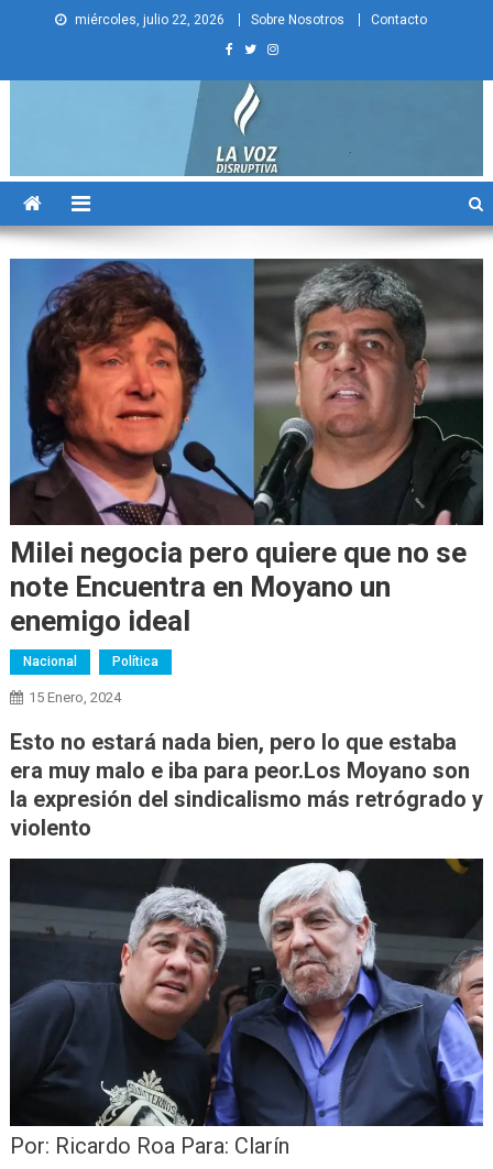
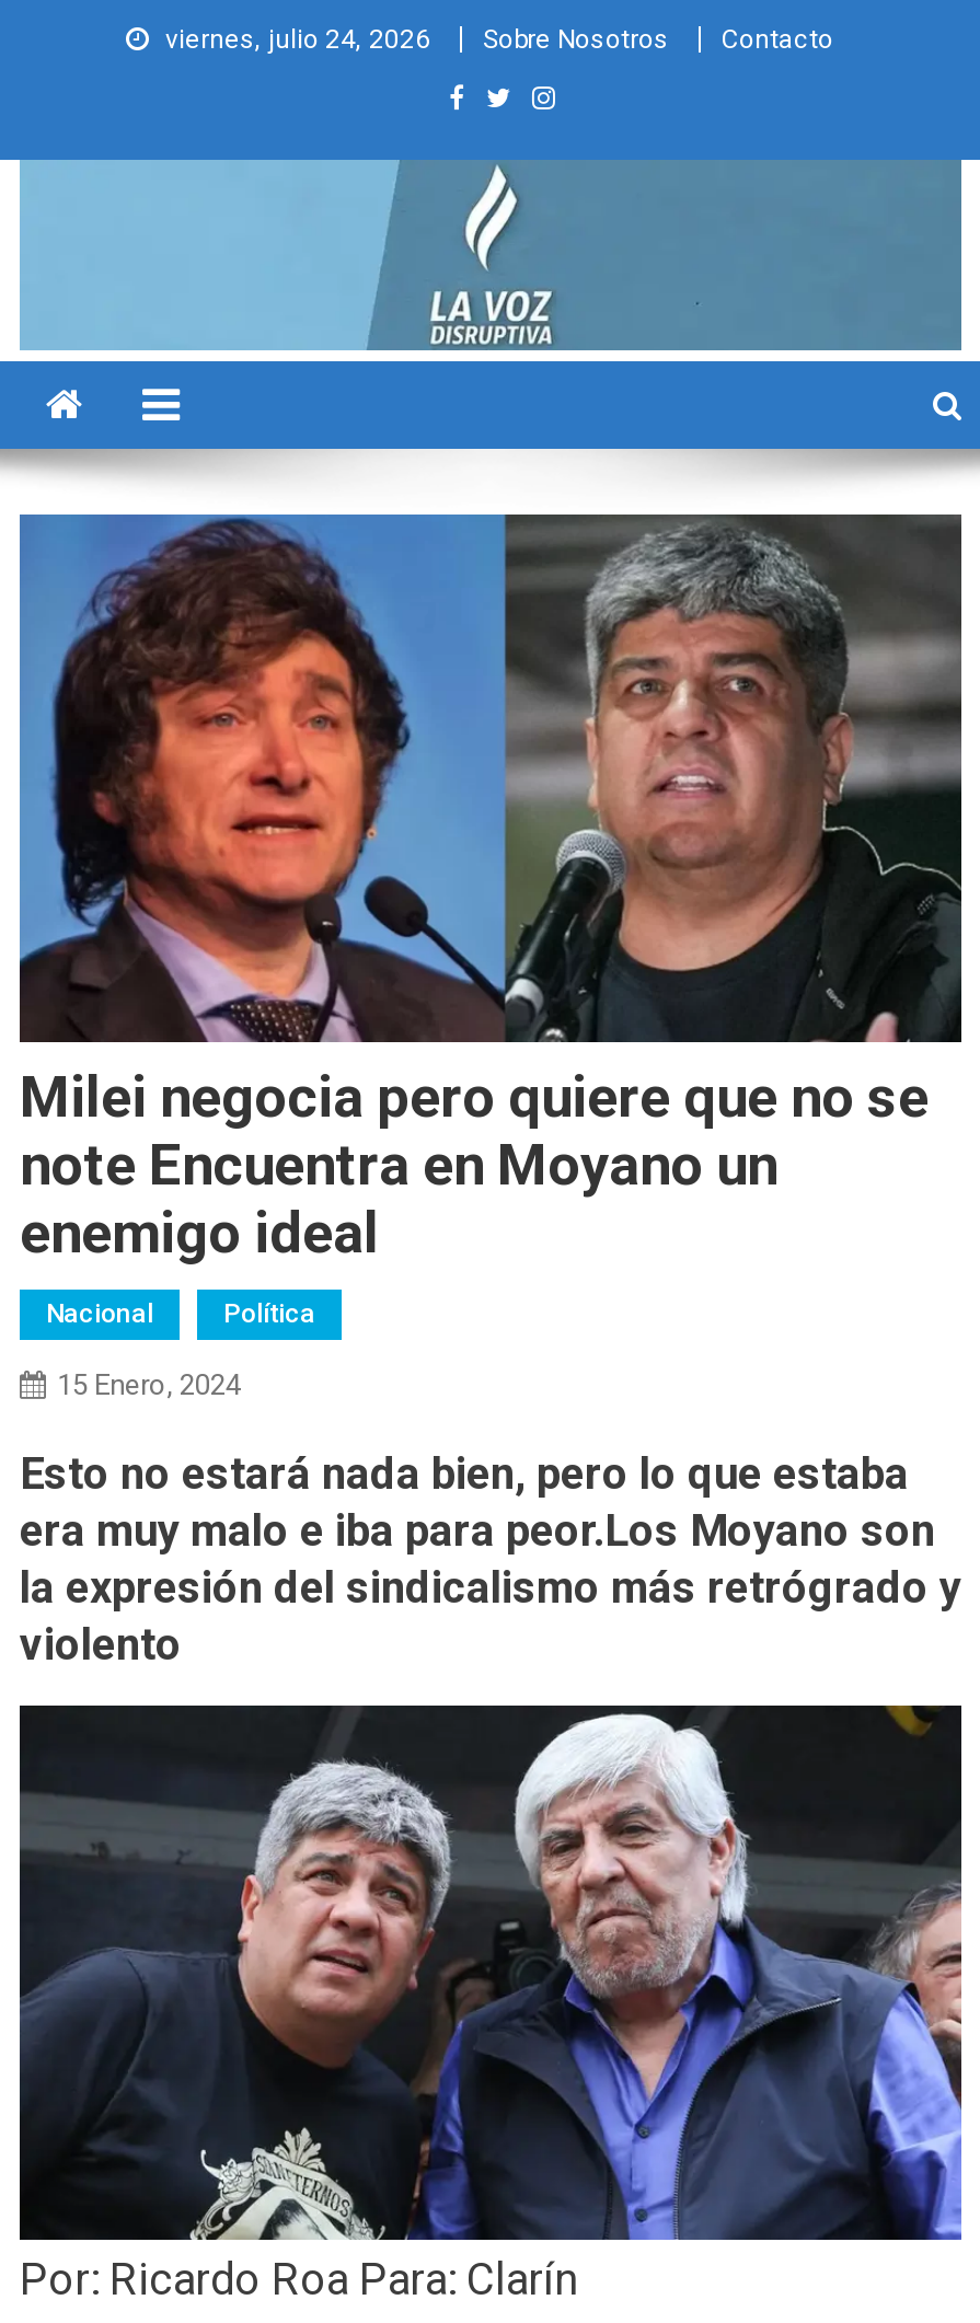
- miércoles, julio 22, 2026
+ viernes, julio 24, 2026
